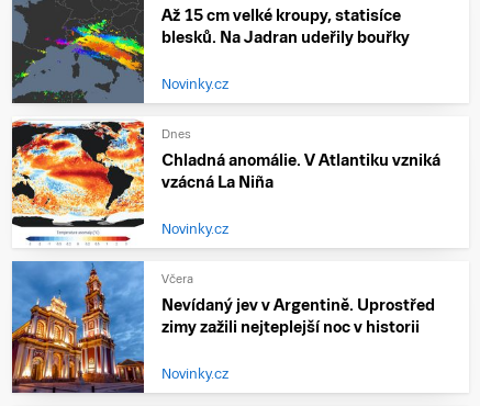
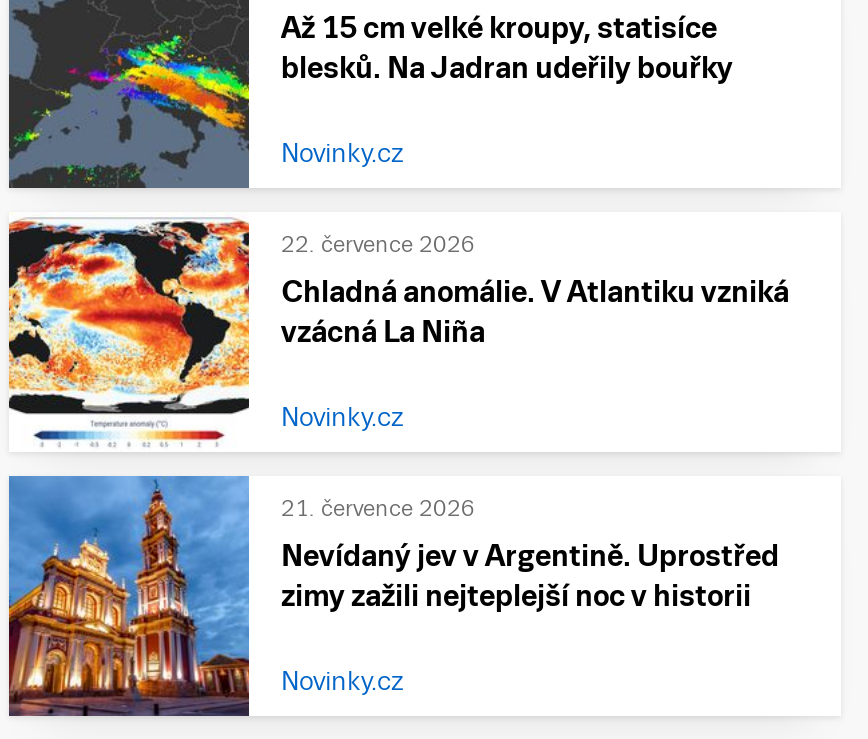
- Dnes
+ 22. července 2026

- Včera
+ 21. července 2026
